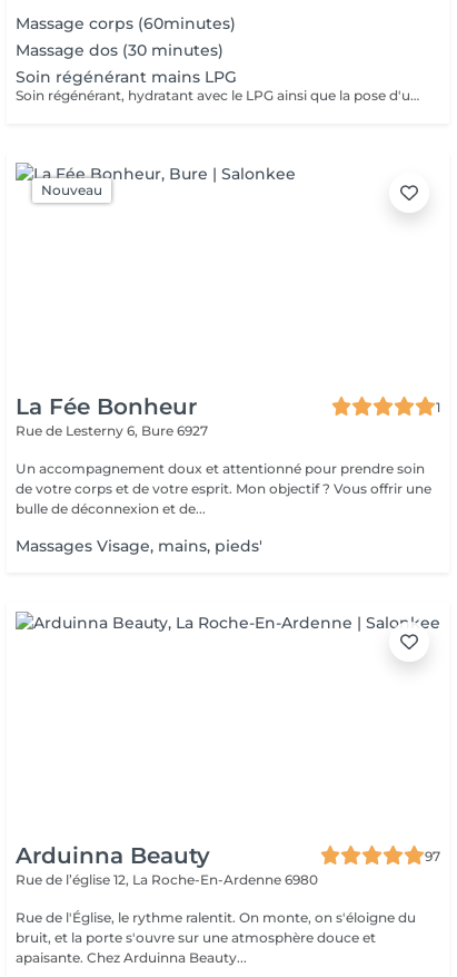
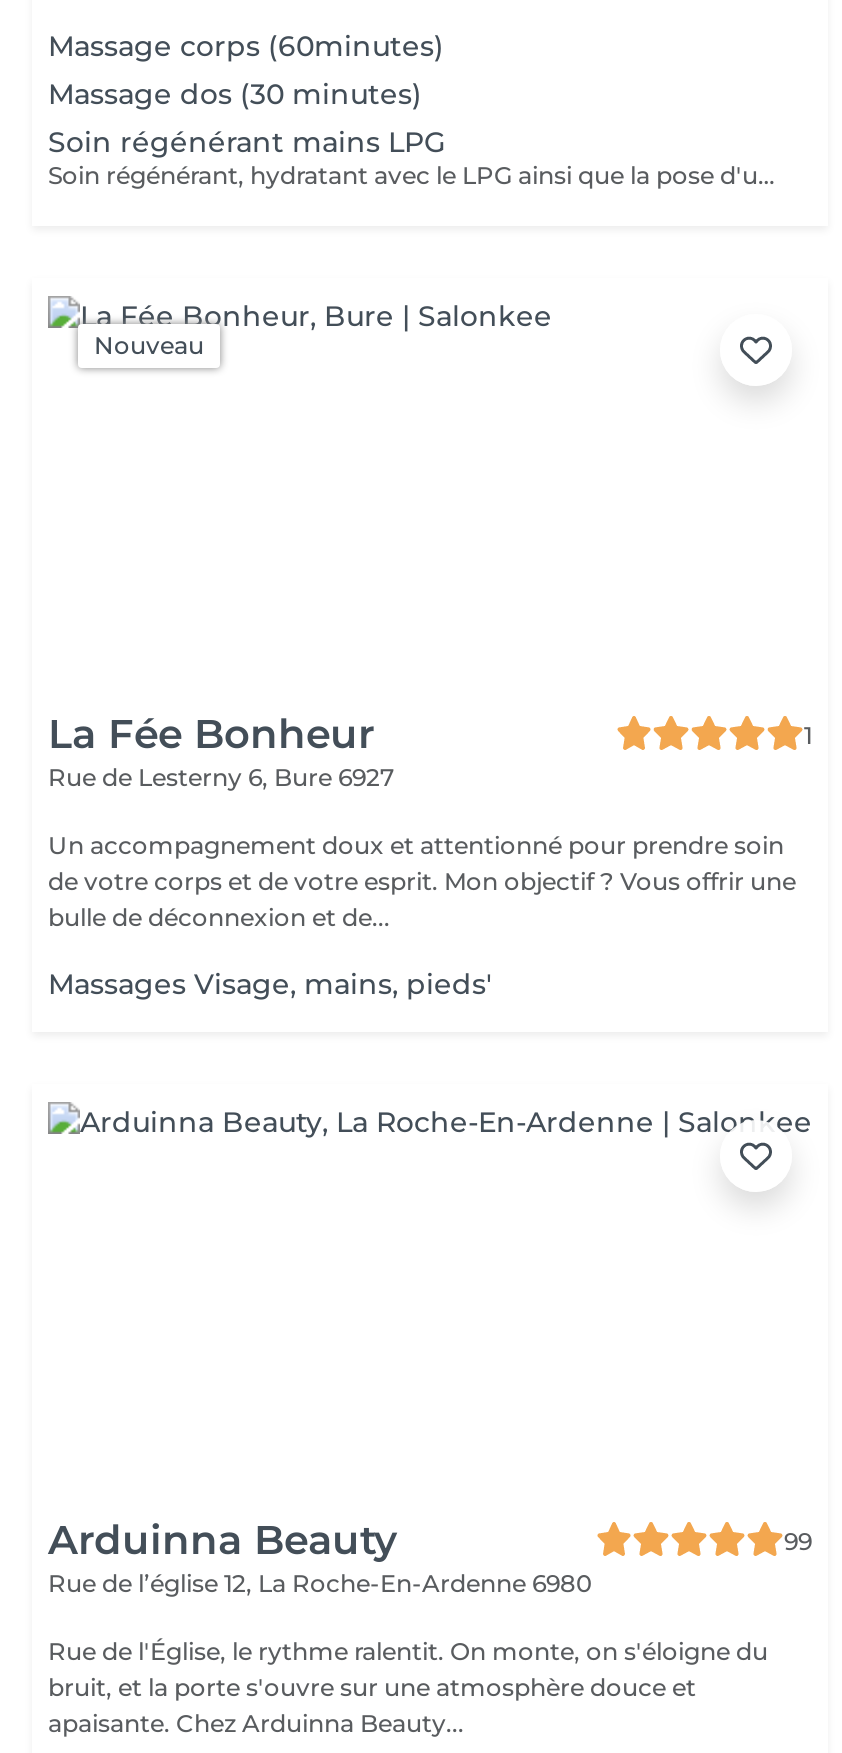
- 97
+ 99
